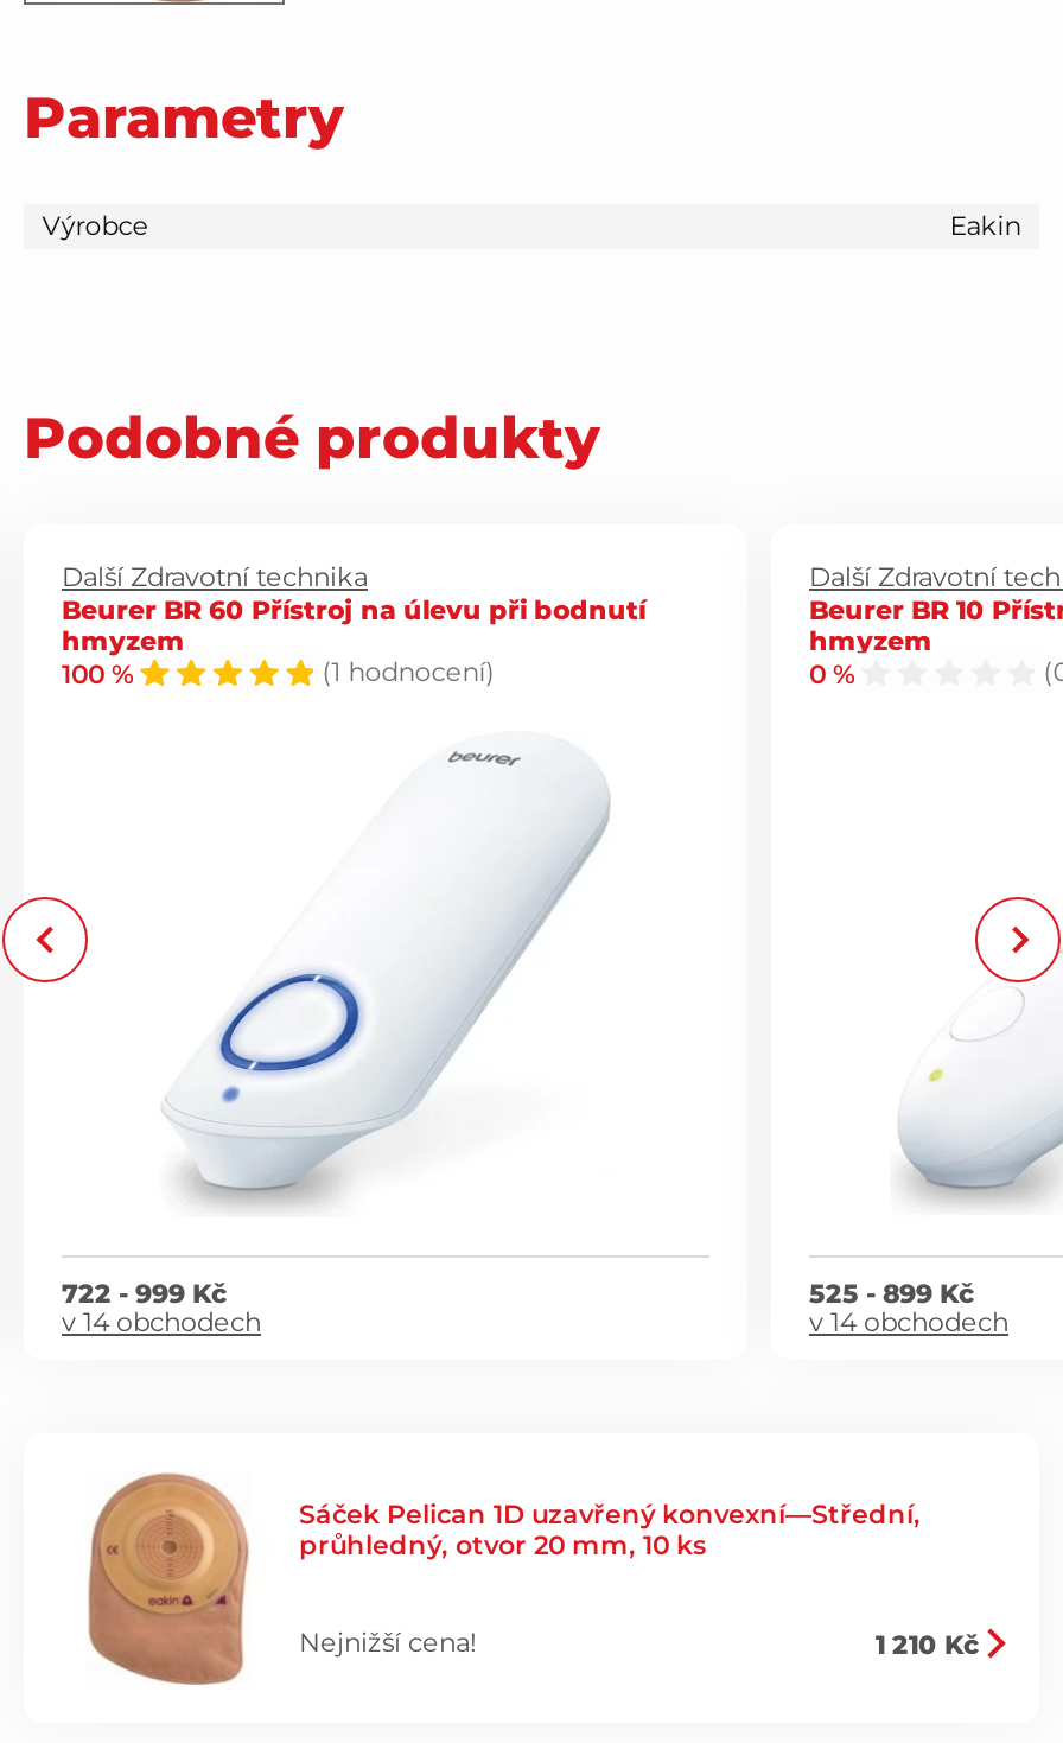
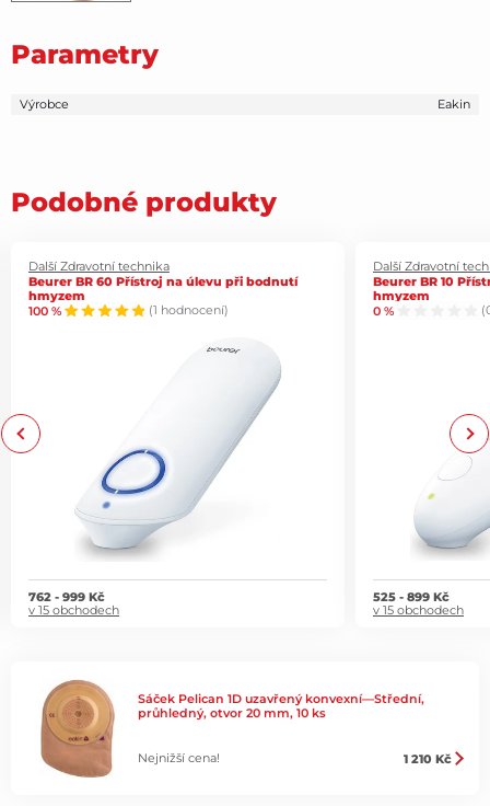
- 722 - 999 Kč
+ 762 - 999 Kč

- v 14 obchodech
+ v 15 obchodech

- v 14 obchodech
+ v 15 obchodech
